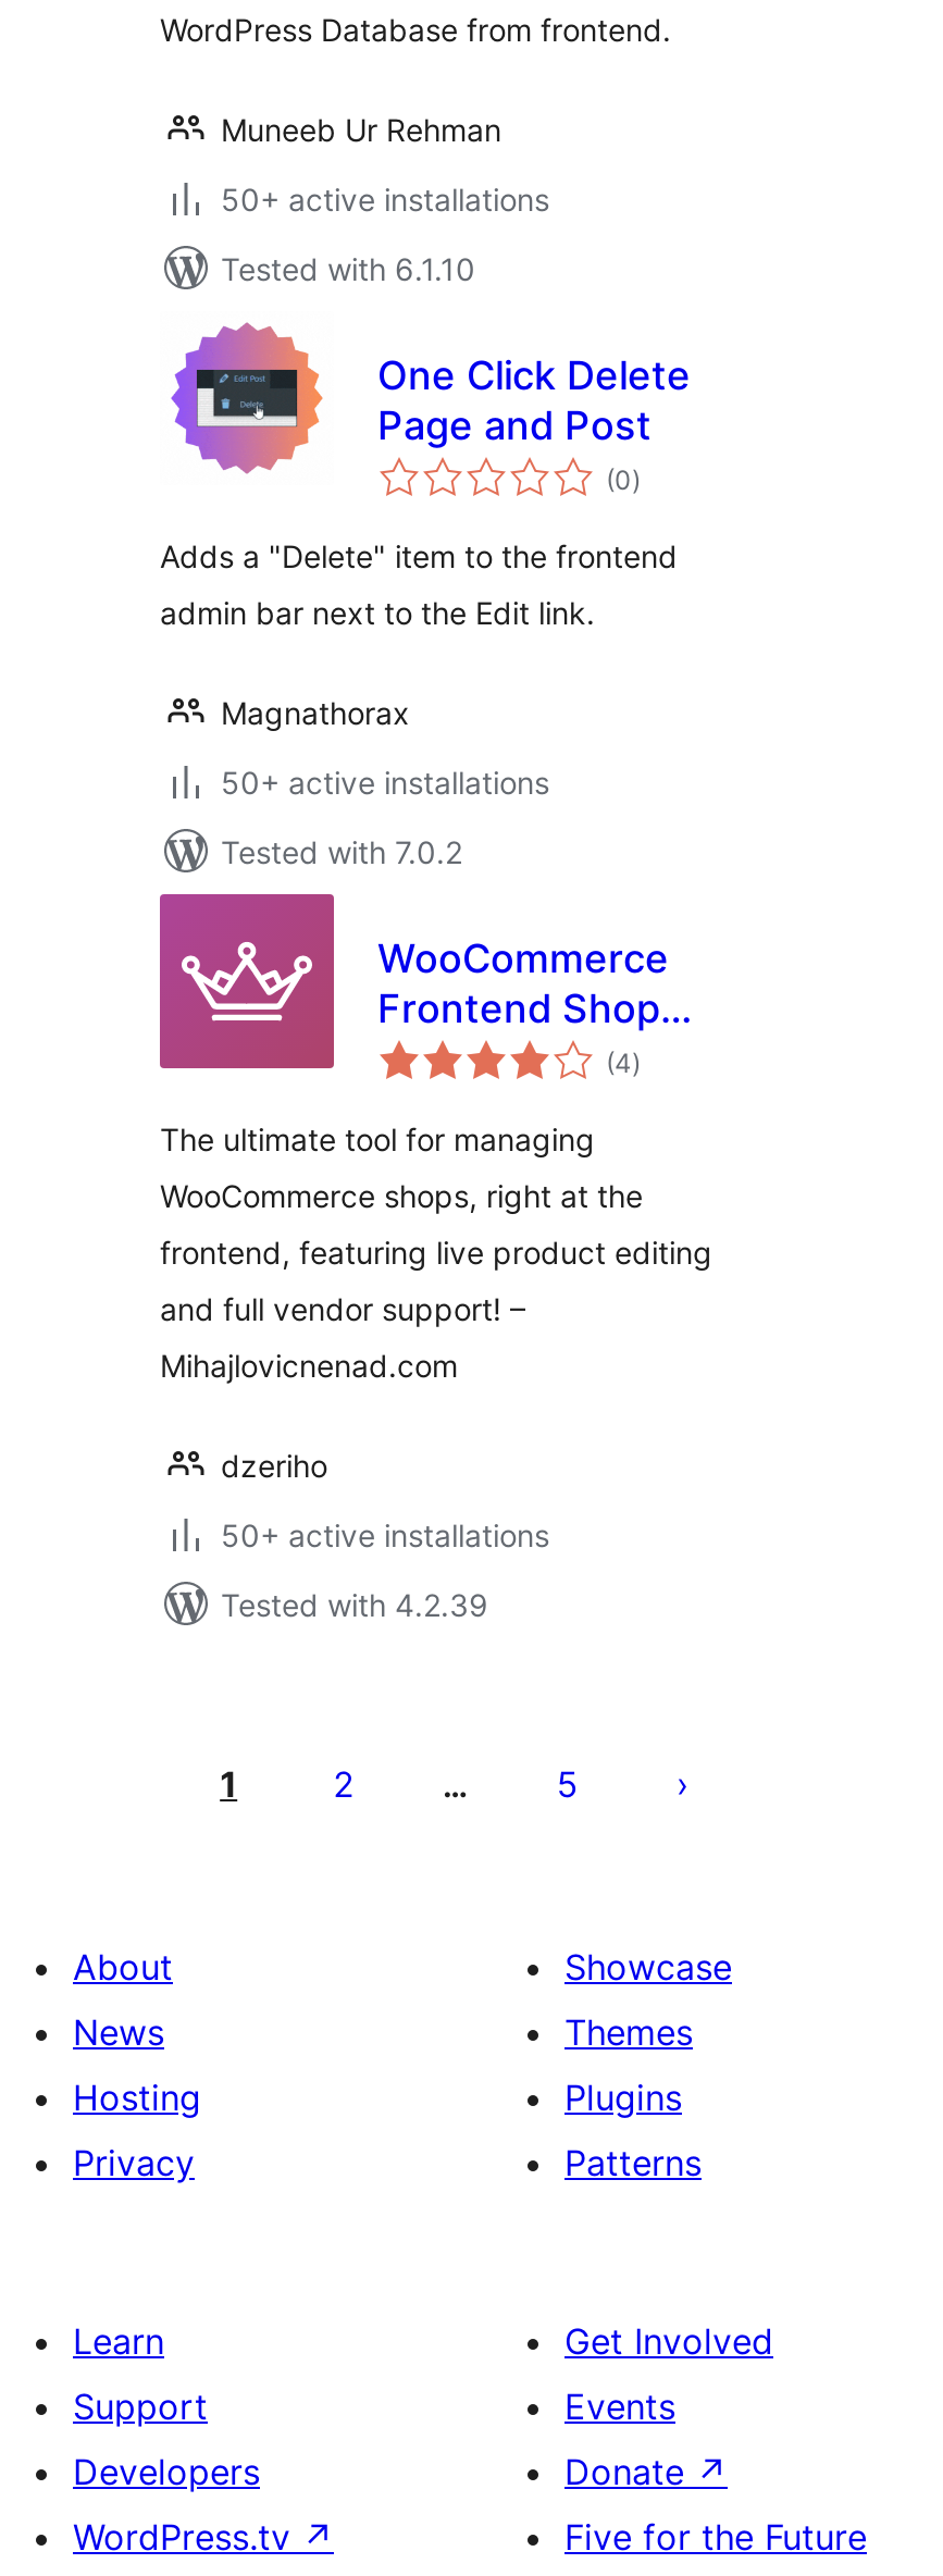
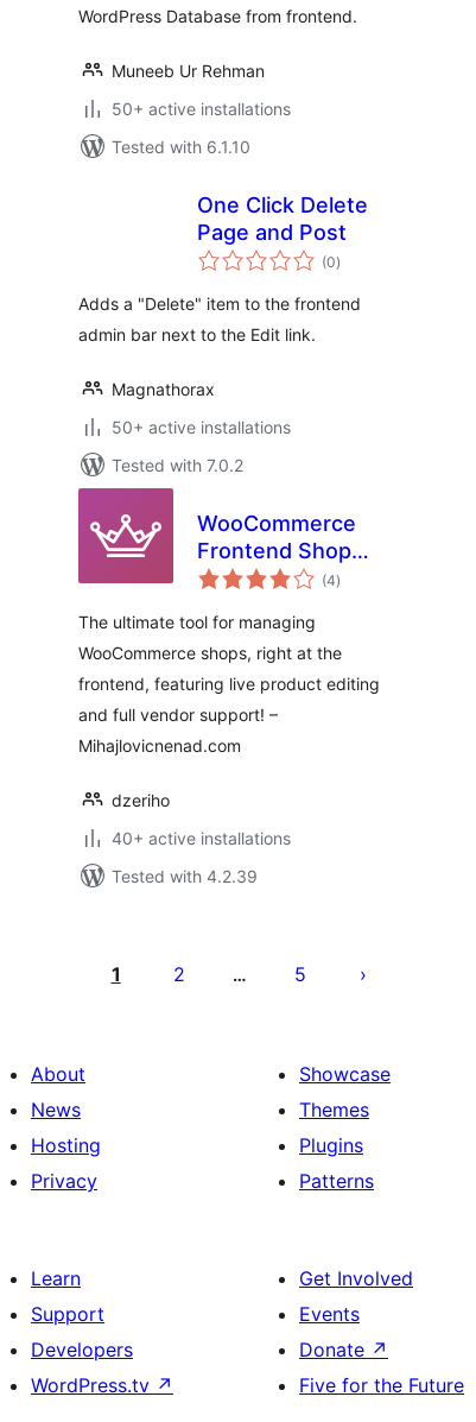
- [image]

- 50+ active installations
+ 40+ active installations
